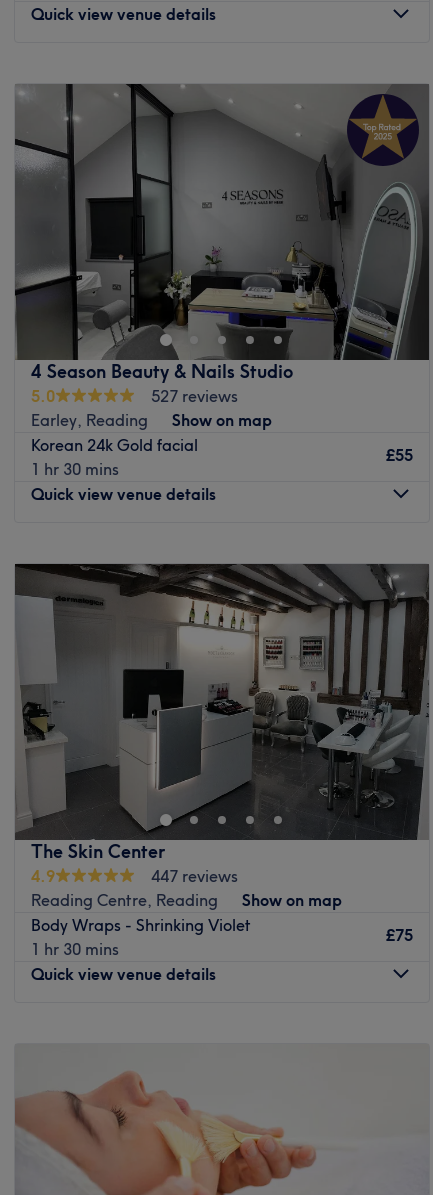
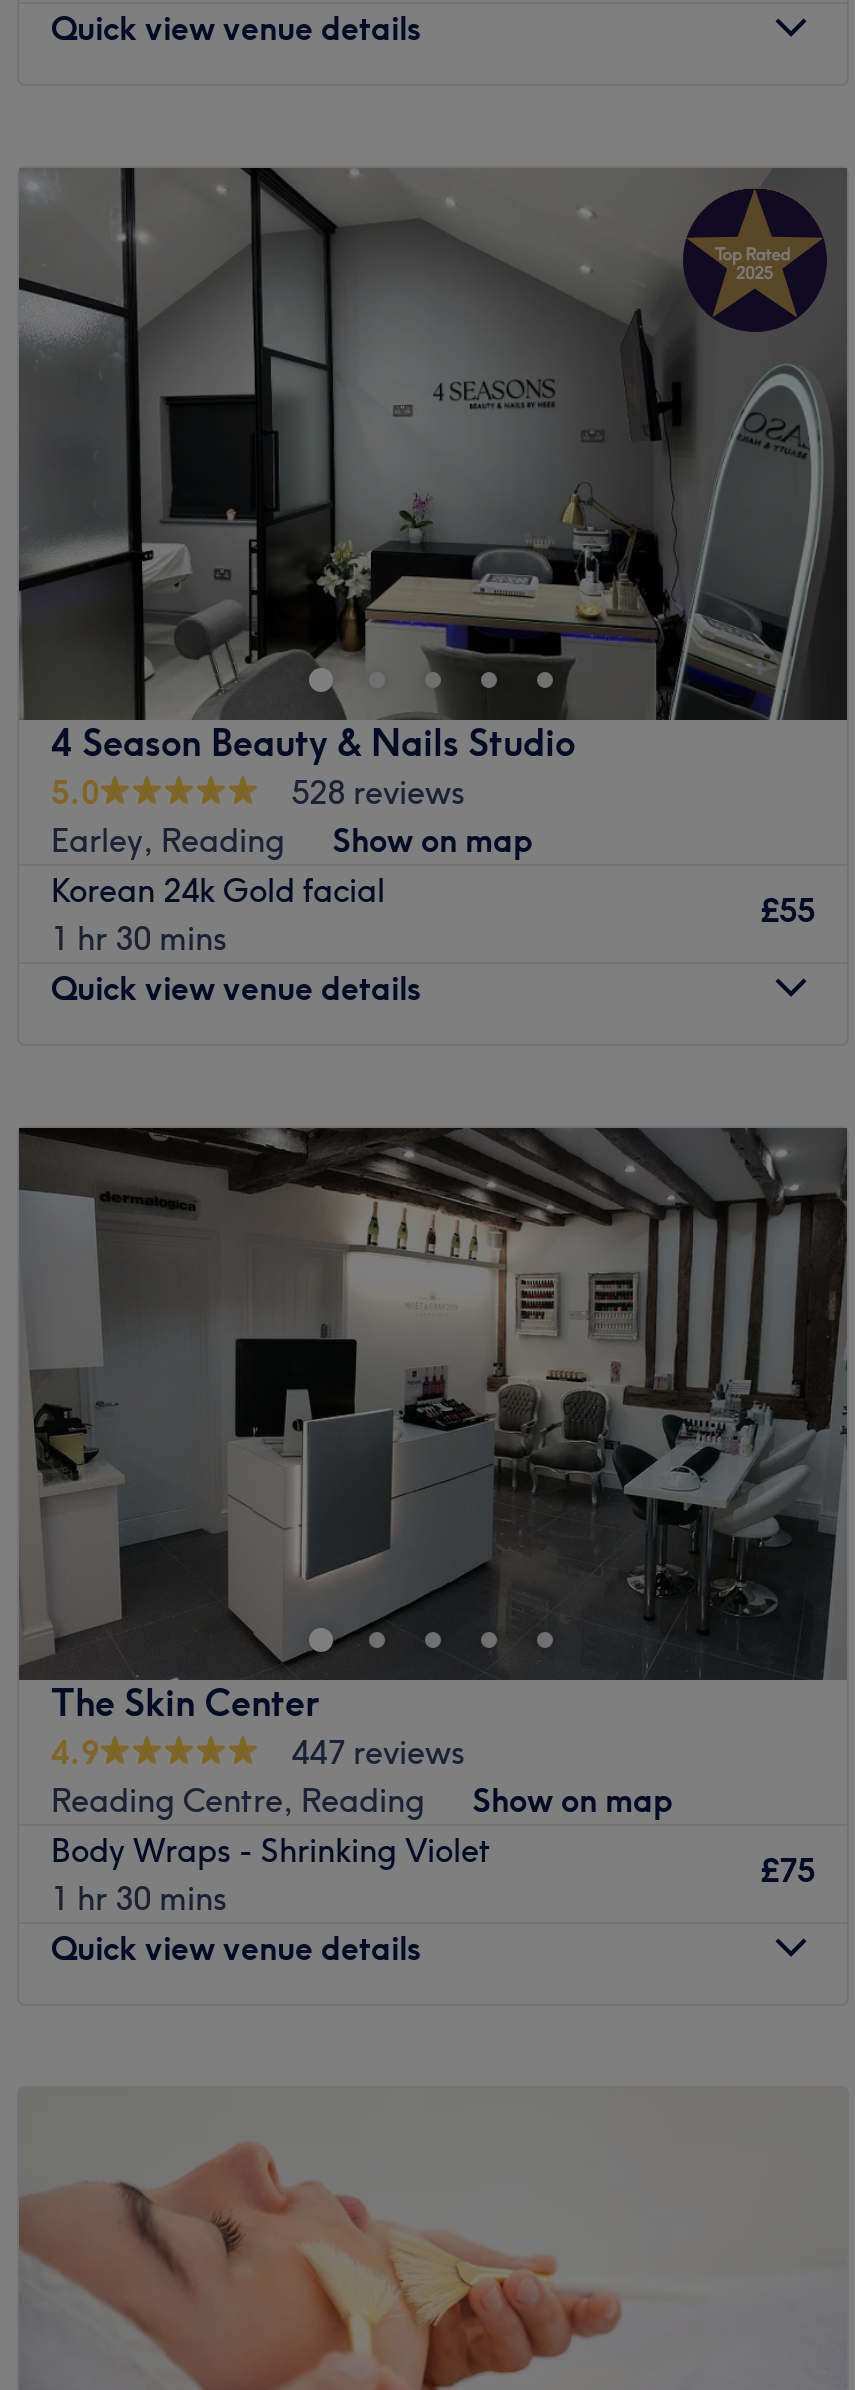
- 527 reviews
+ 528 reviews
